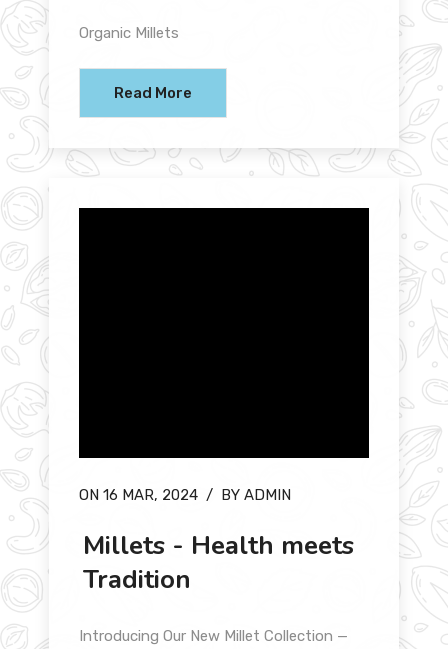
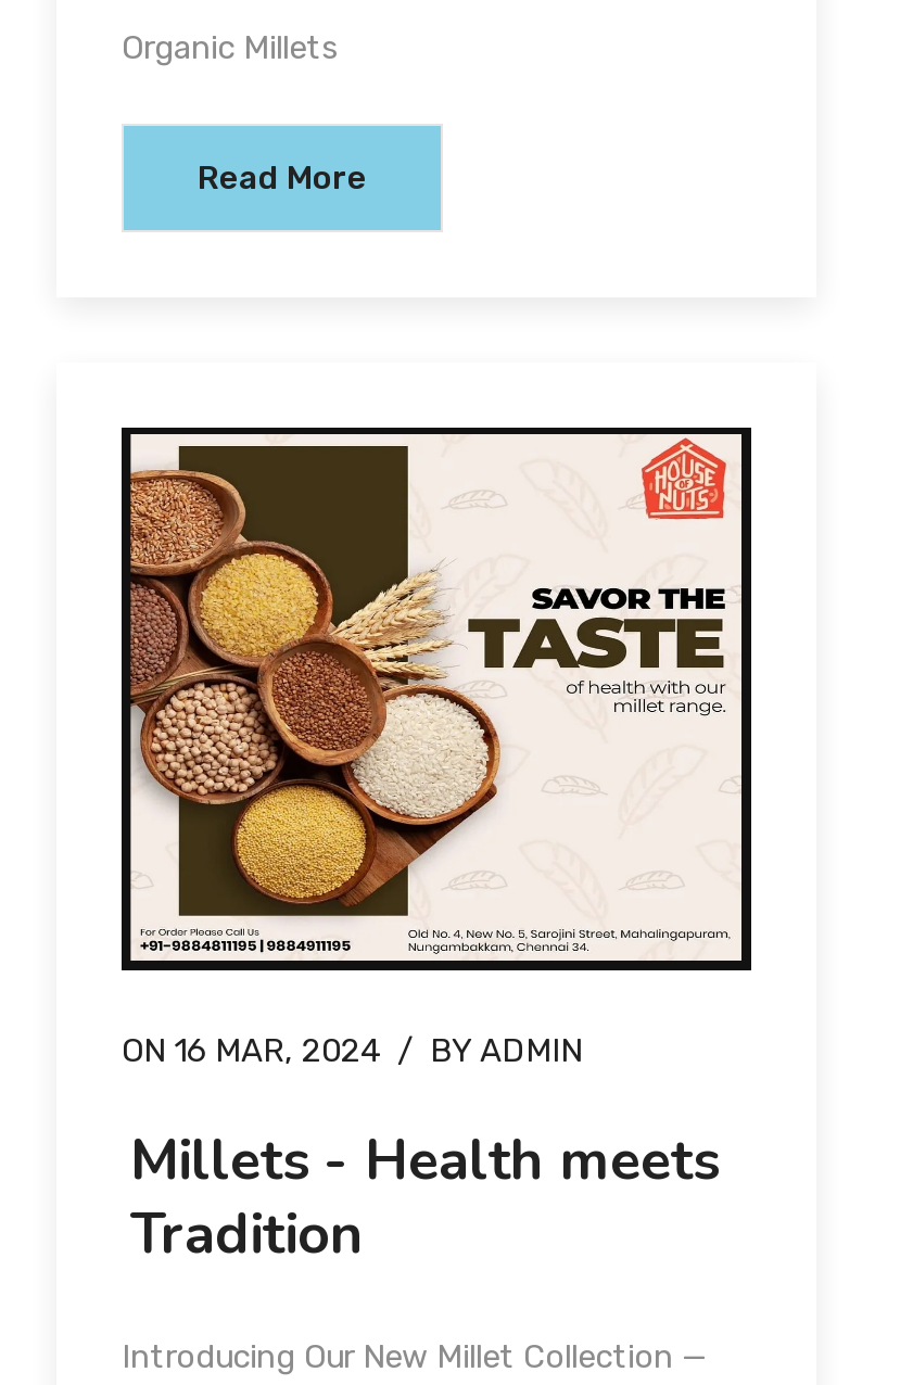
+ [image]
